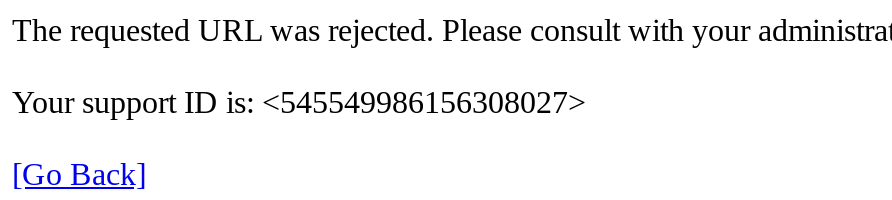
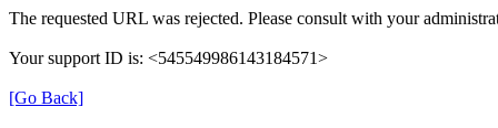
- Your support ID is: <545549986156308027>
+ Your support ID is: <545549986143184571>
